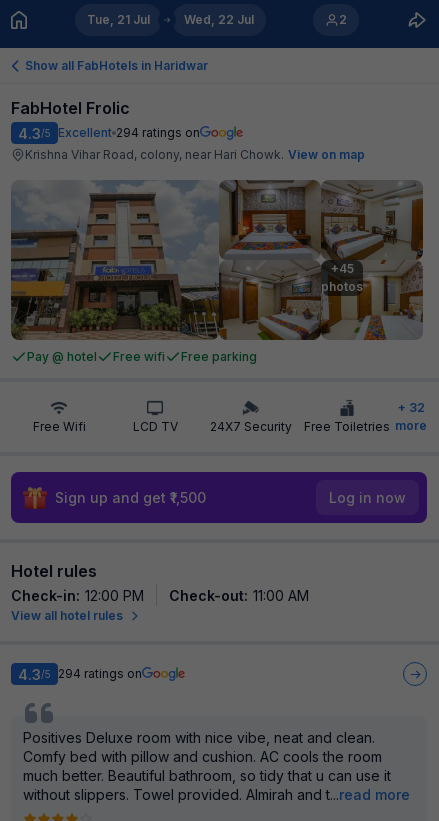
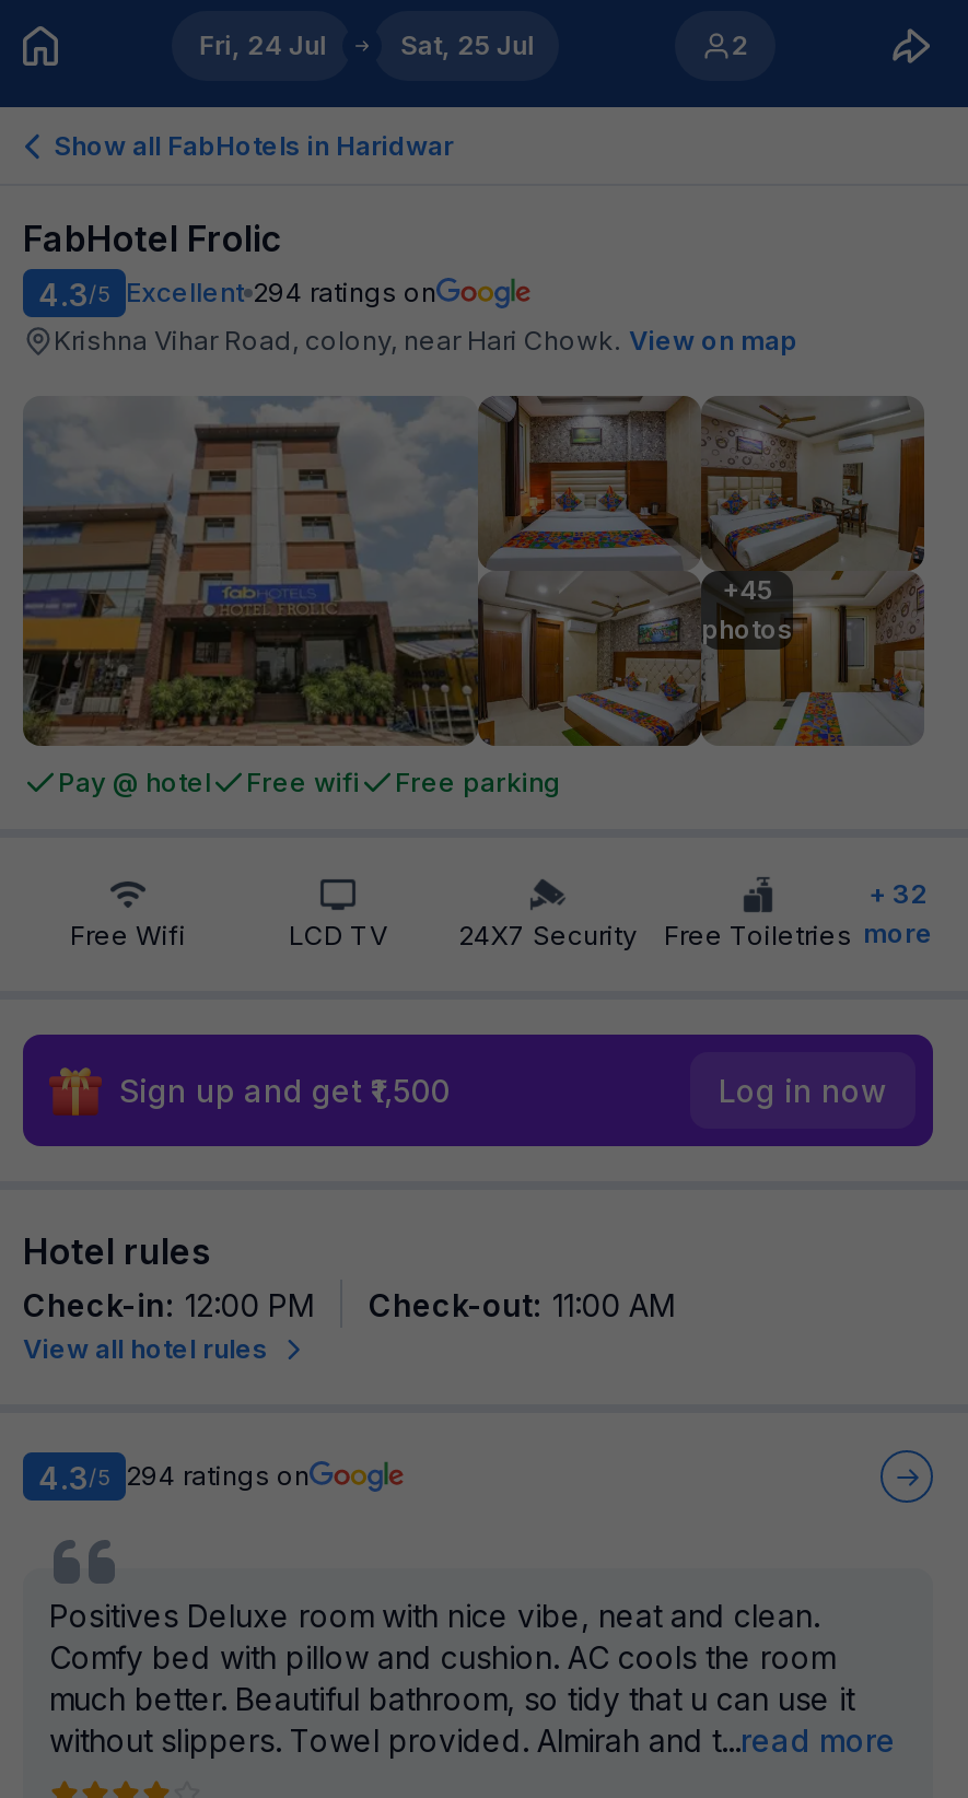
- Tue, 21 Jul
+ Fri, 24 Jul

- Wed, 22 Jul
+ Sat, 25 Jul
